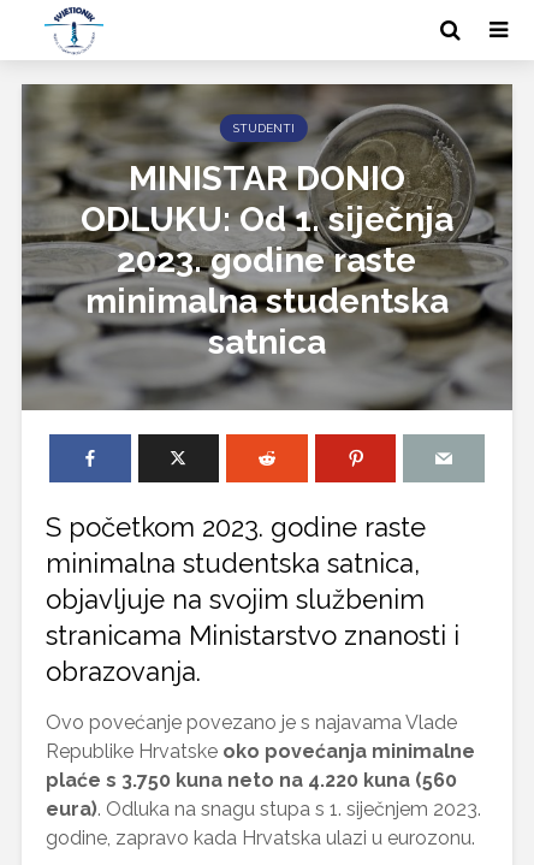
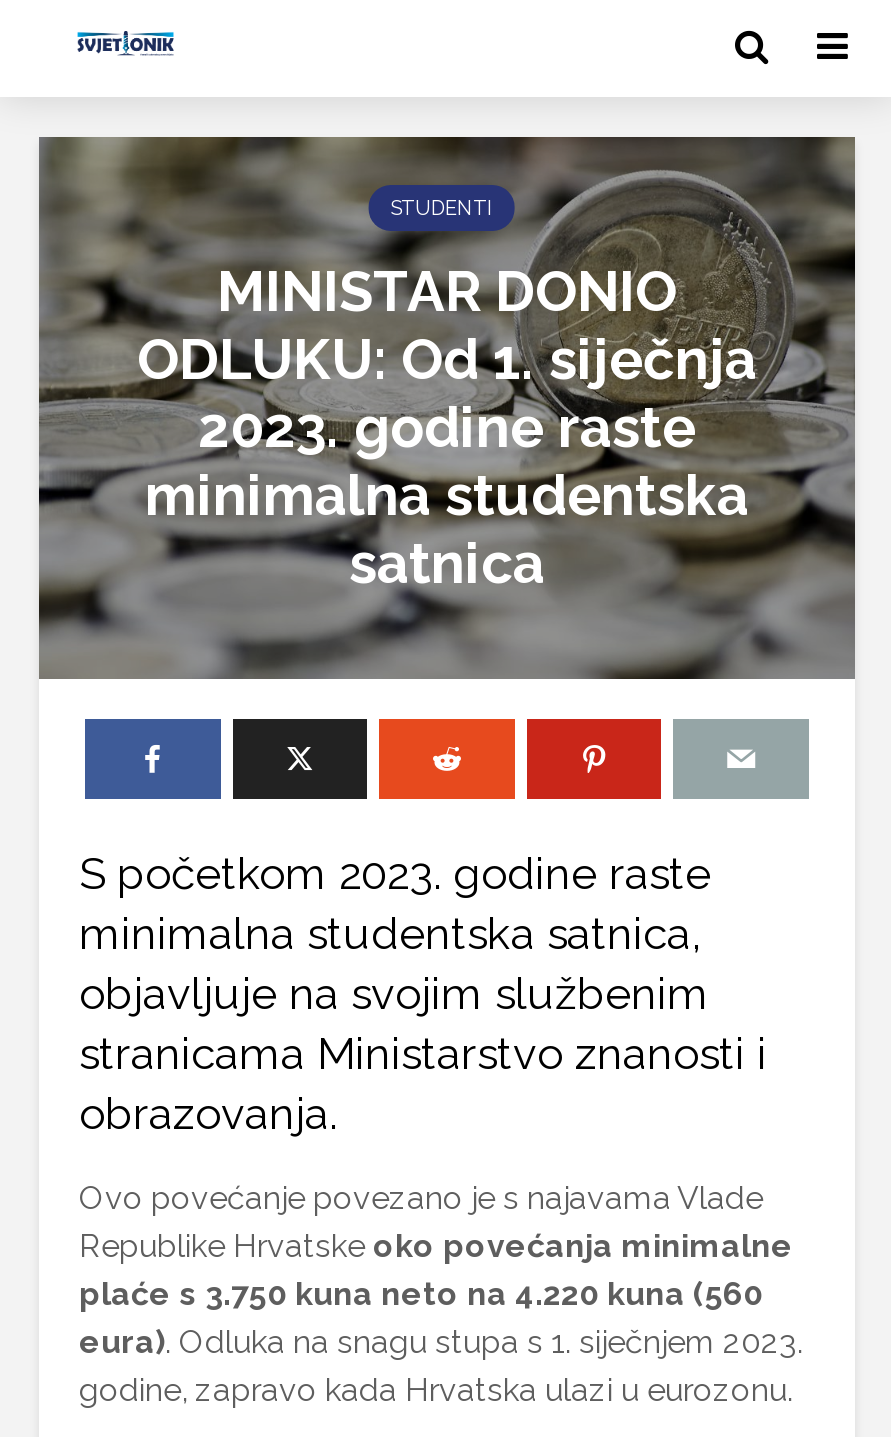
- [image]
+ [image]
